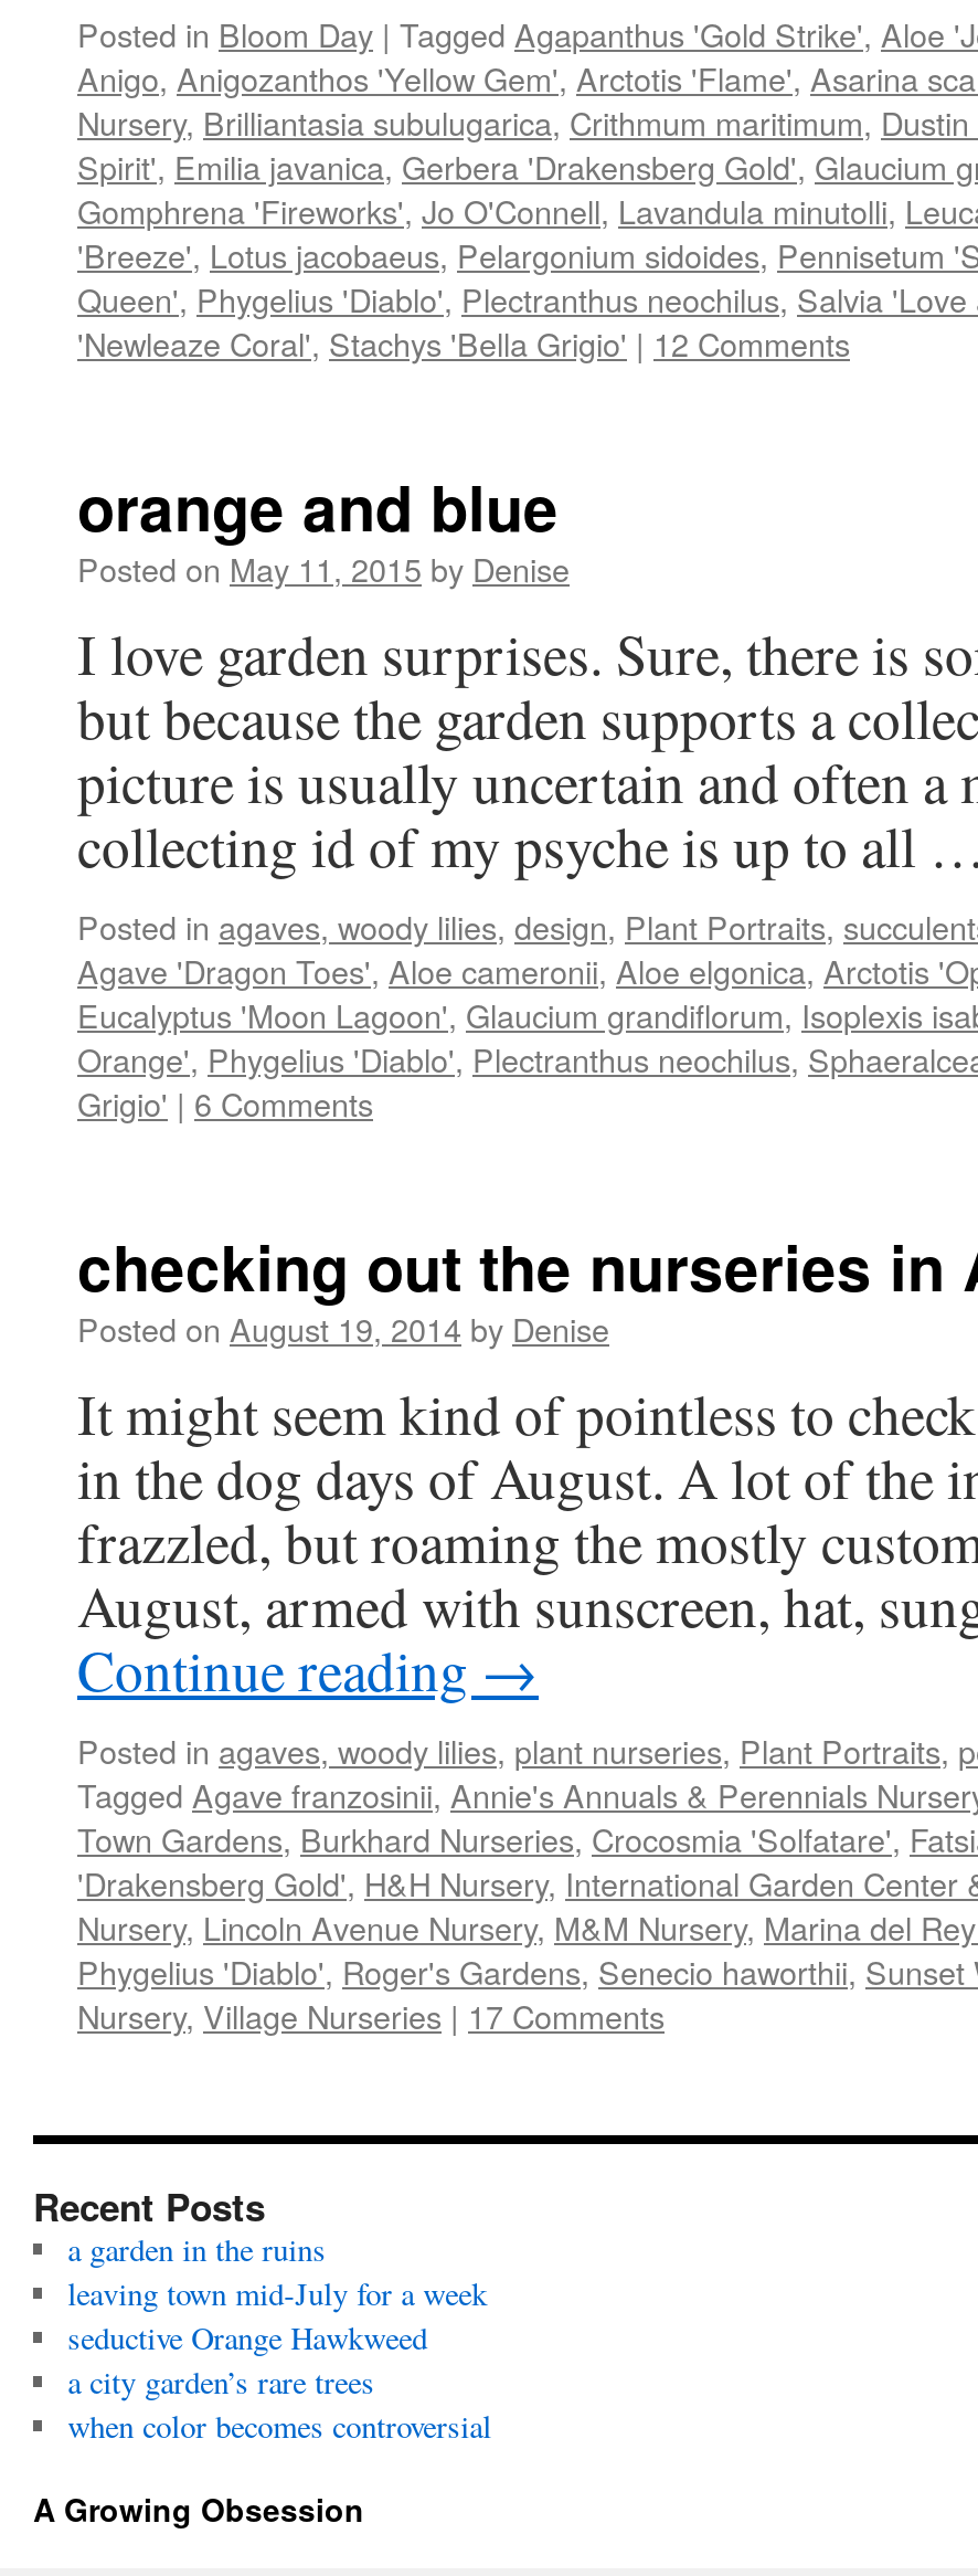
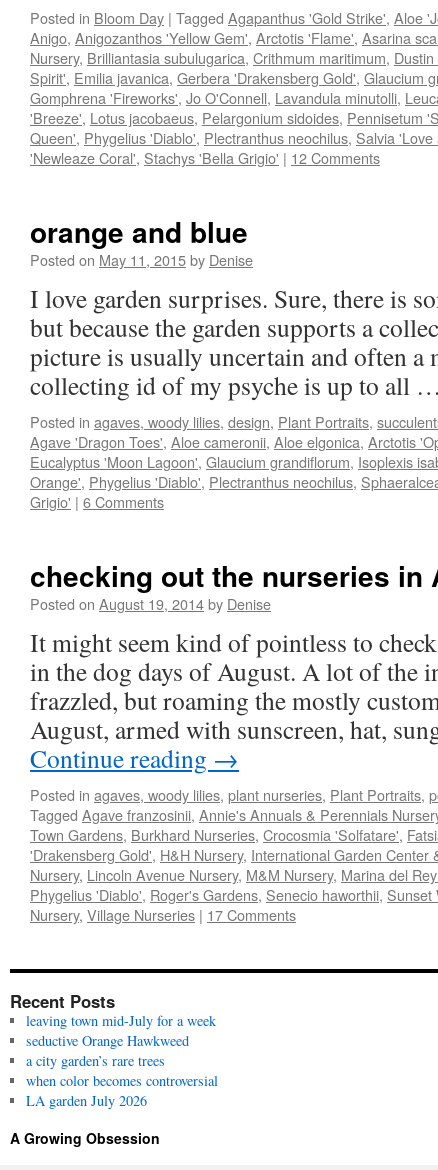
- a garden in the ruins

moved up: leaving town mid-July for a week | seductive Orange Hawkweed | a city garden’s rare trees | when color becomes controversial

+ LA garden July 2026
